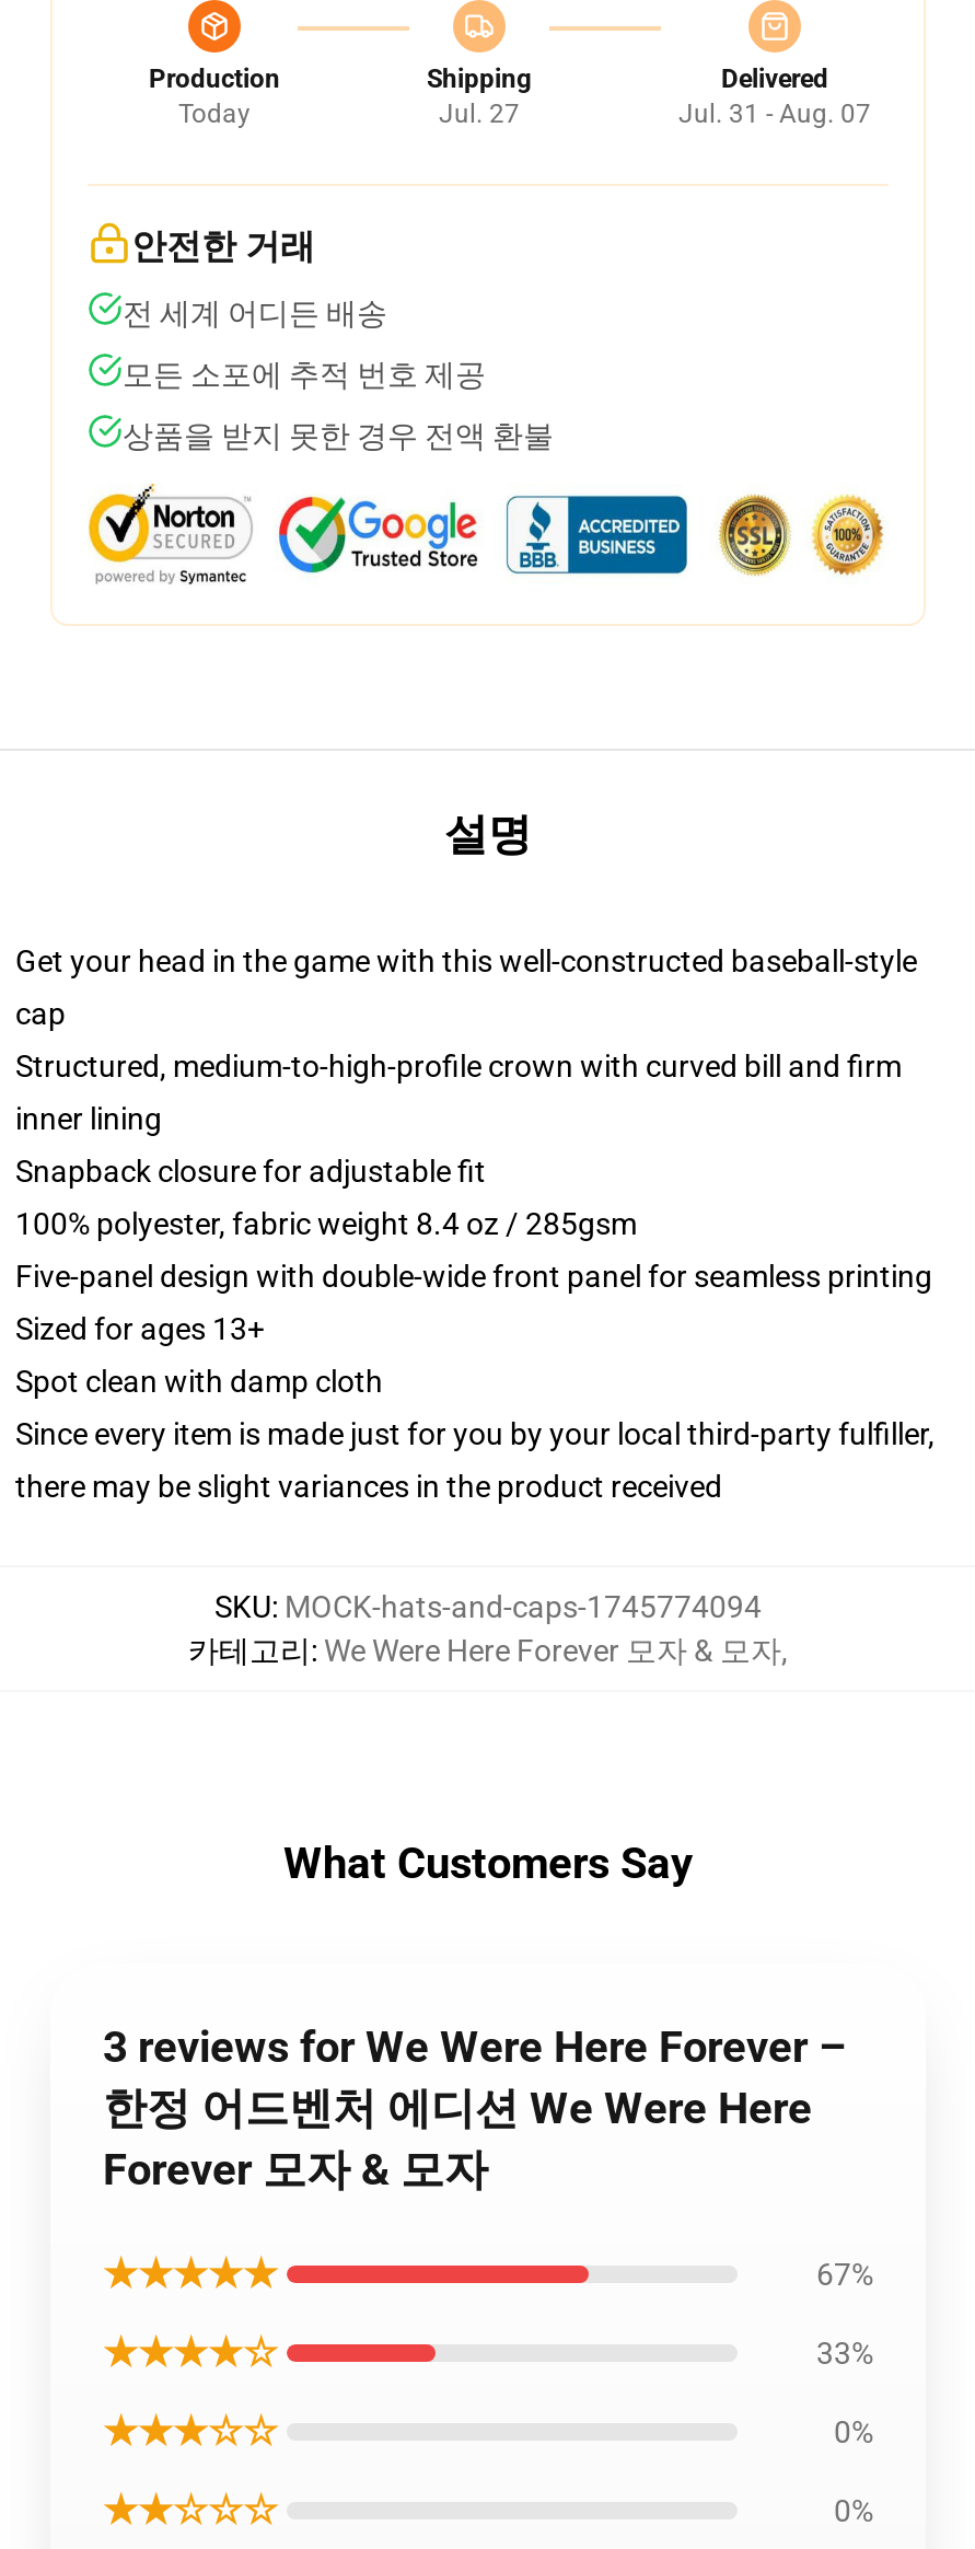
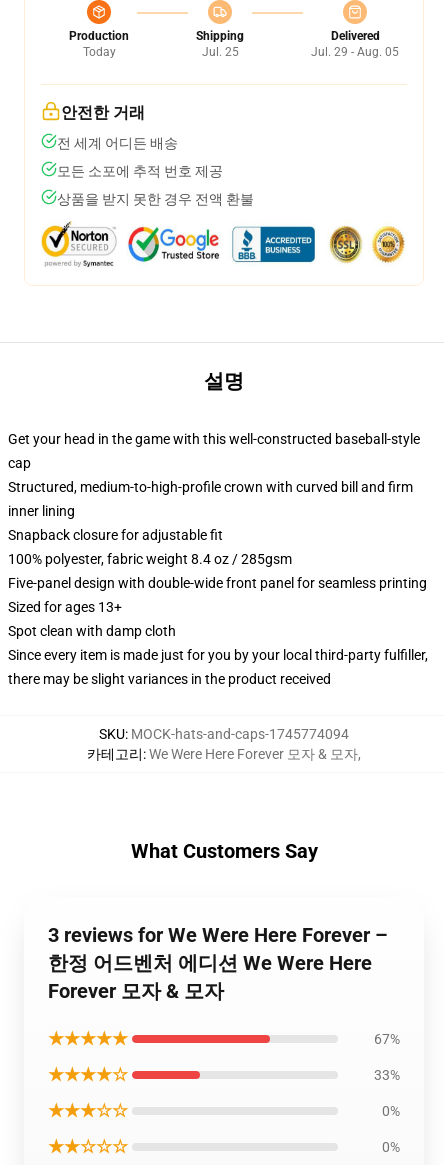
- Jul. 27
+ Jul. 25

- Jul. 31 - Aug. 07
+ Jul. 29 - Aug. 05
